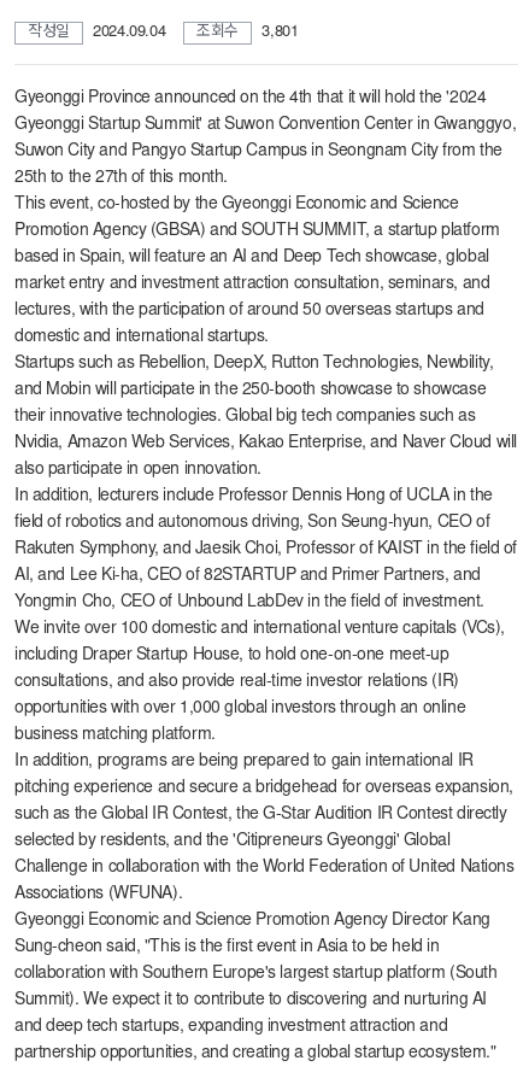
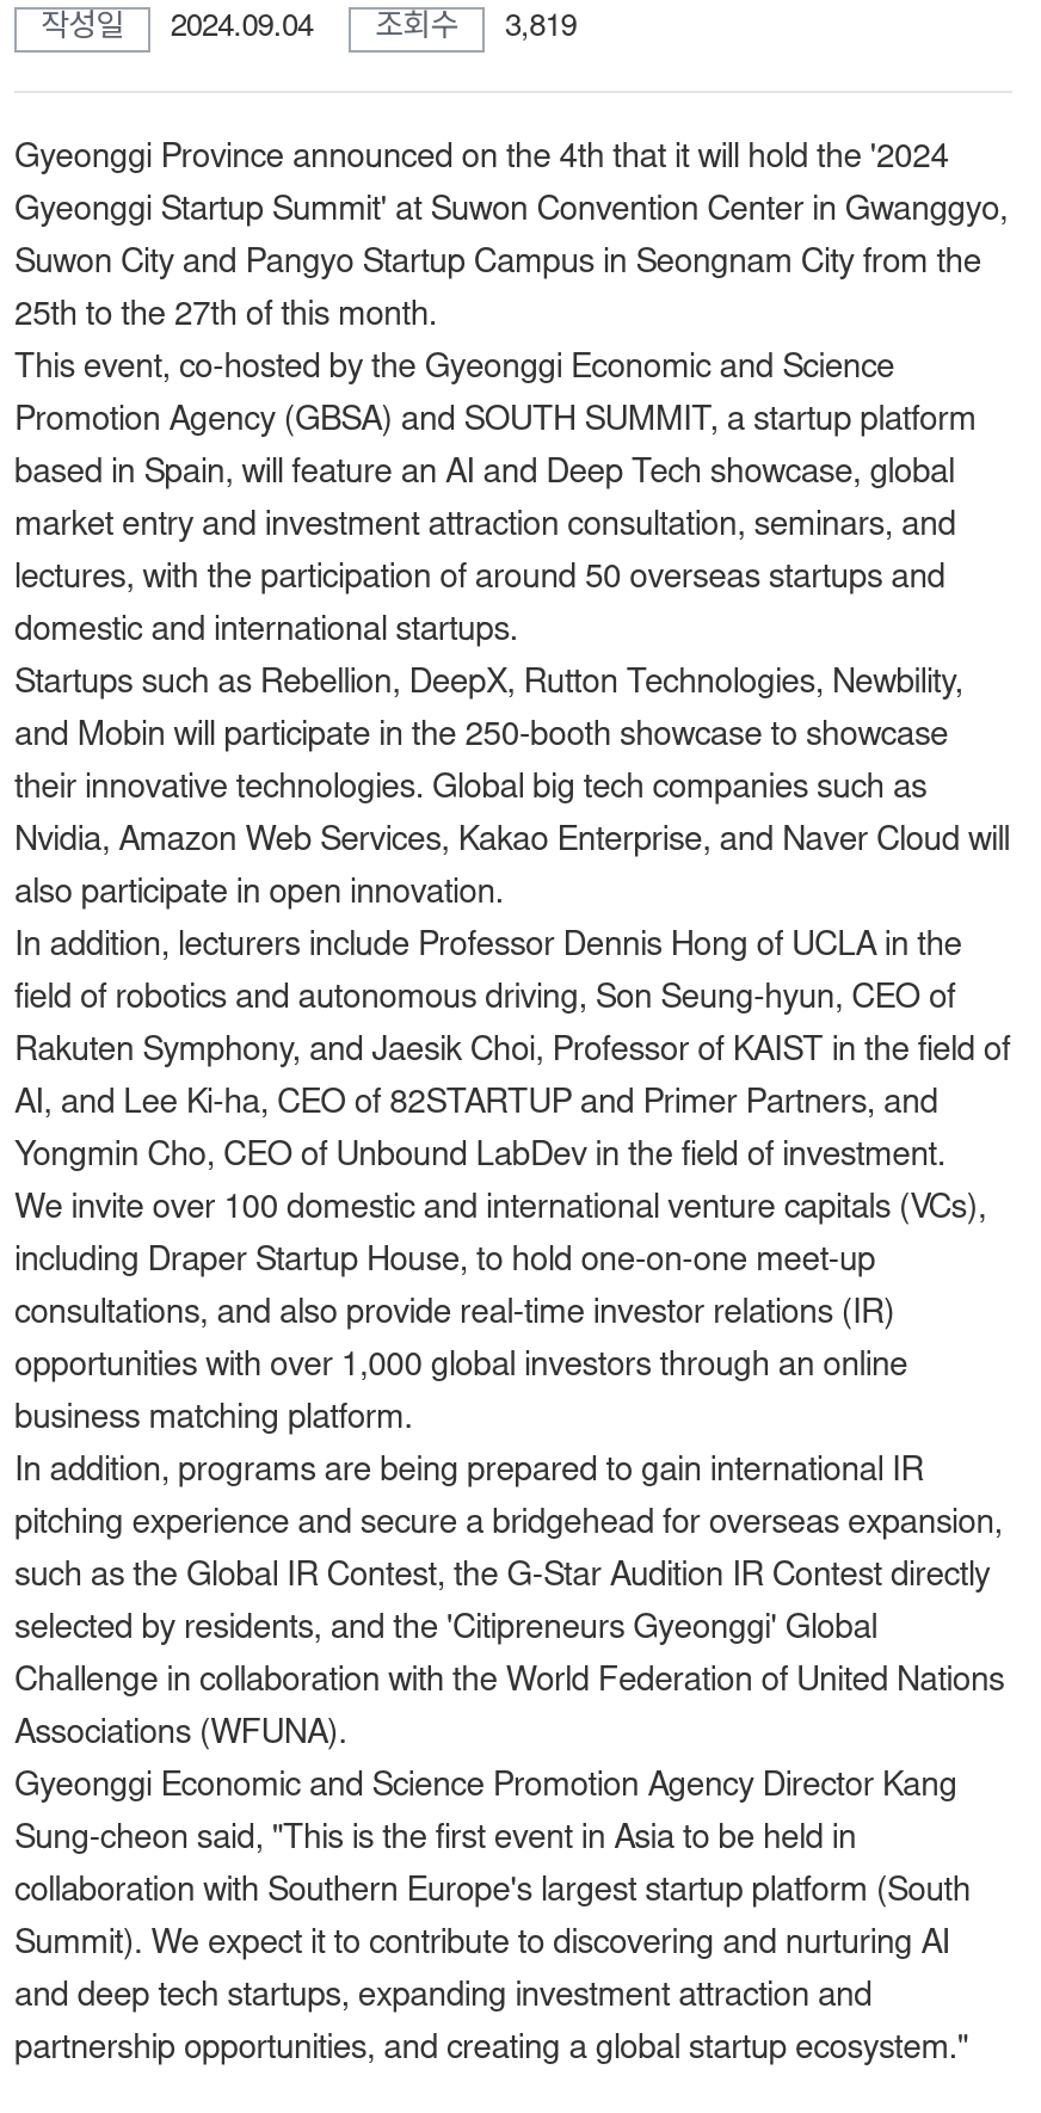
- 작성일 2024.09.04 조회수 3,801
+ 작성일 2024.09.04 조회수 3,819
